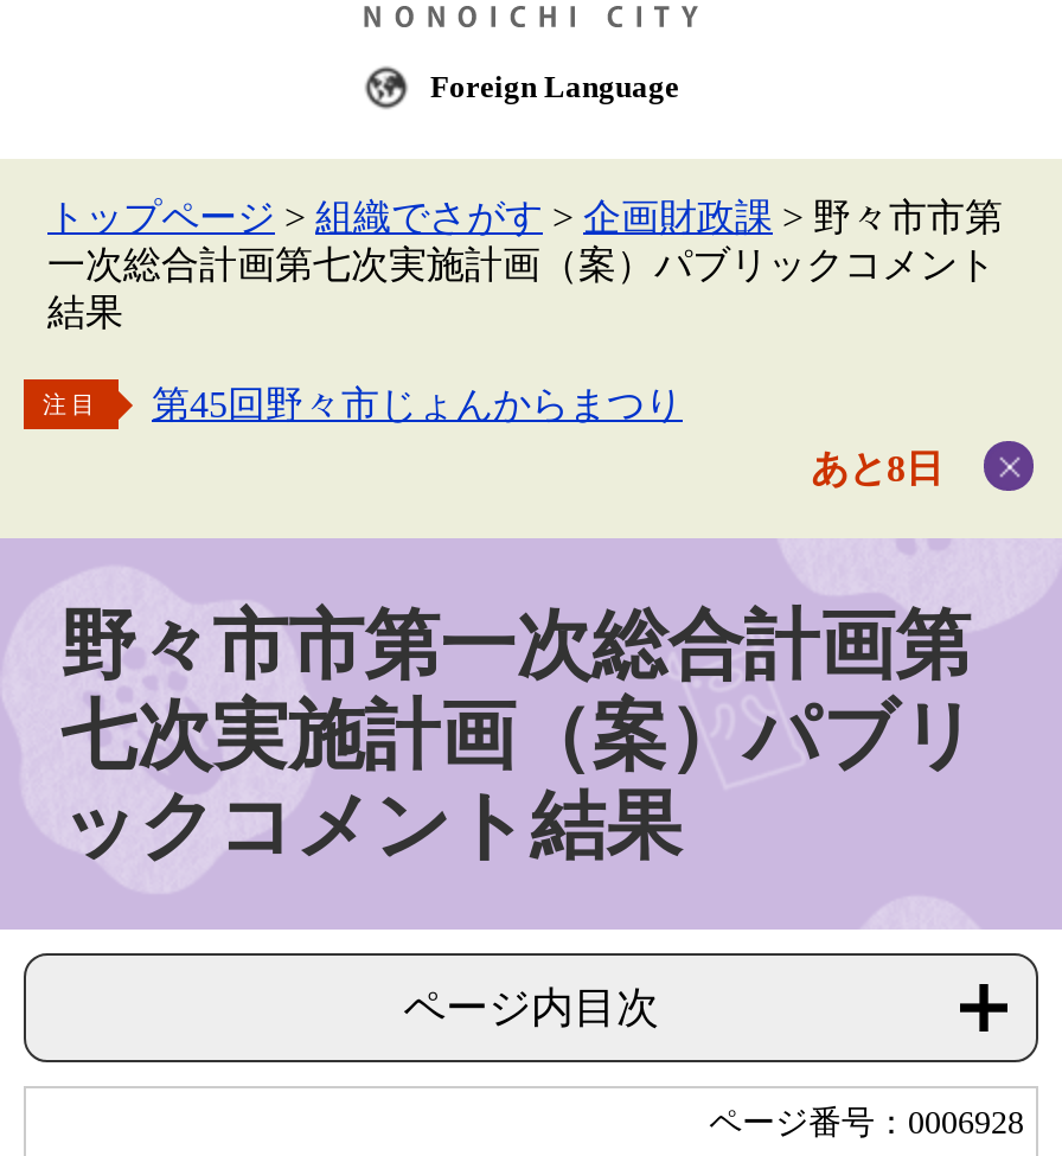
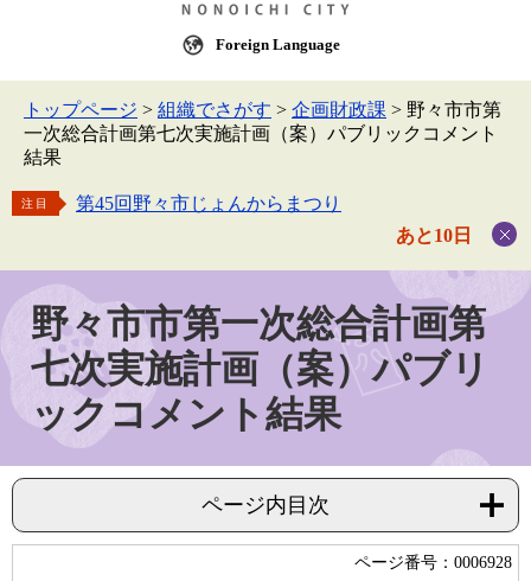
- あと8日
+ あと10日
